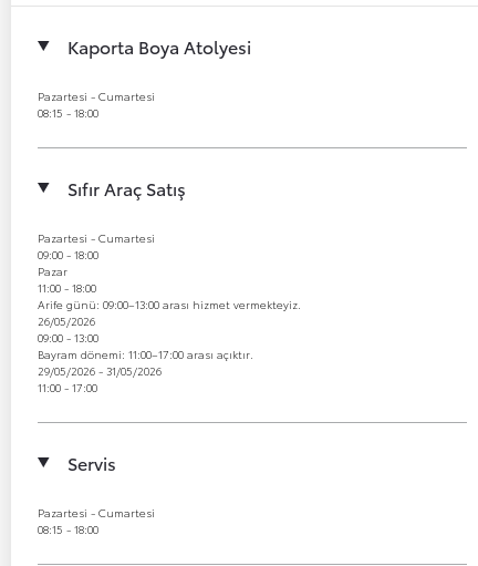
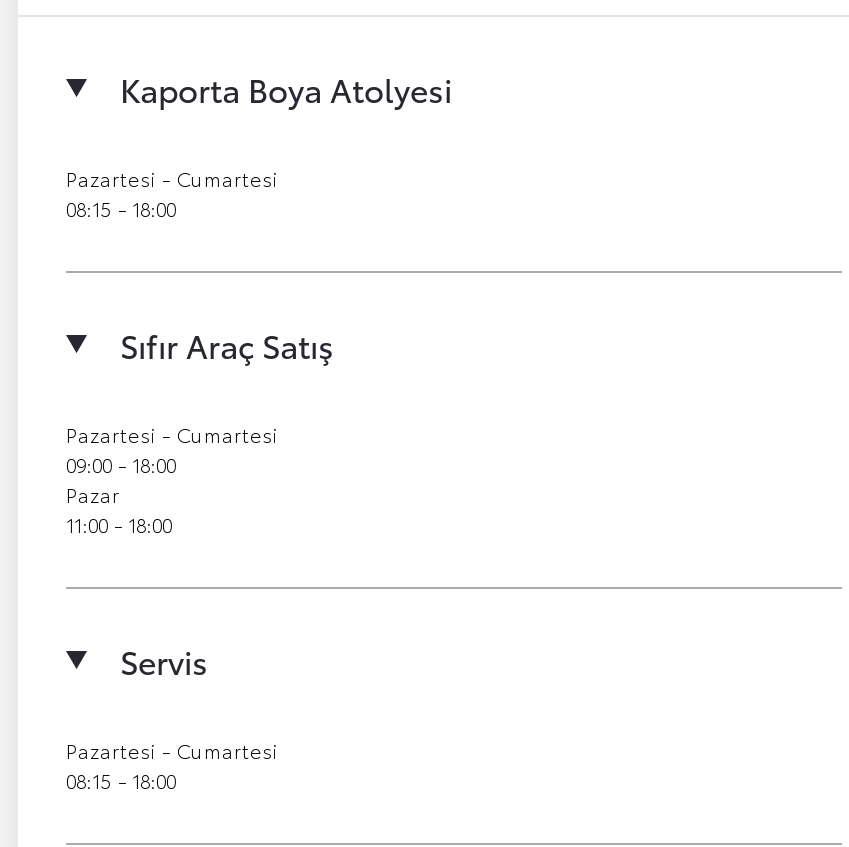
- Arife günü: 09:00–13:00 arası hizmet vermekteyiz.
- 26/05/2026
- 09:00 - 13:00
- Bayram dönemi: 11:00–17:00 arası açıktır.
- 29/05/2026 - 31/05/2026
- 11:00 - 17:00
